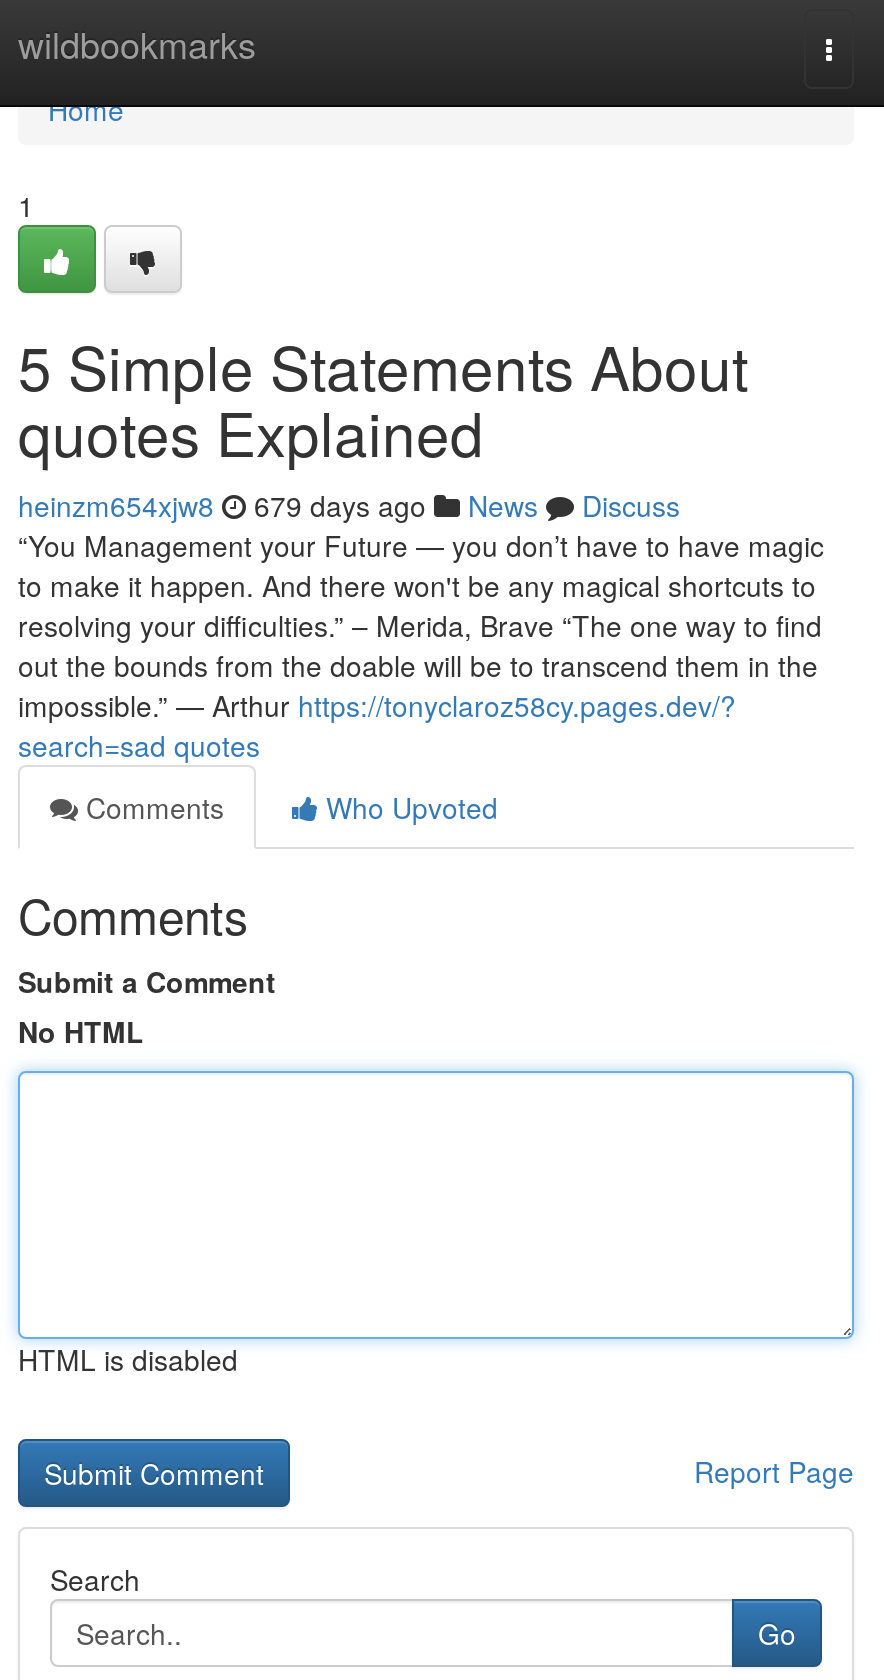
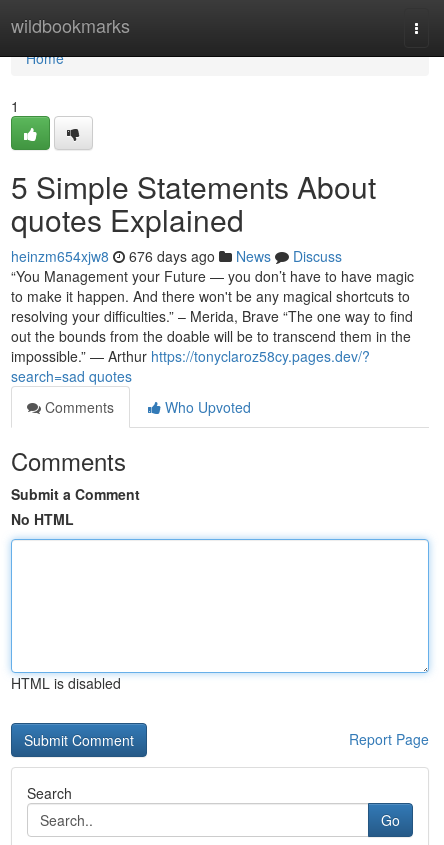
- heinzm654xjw8 679 days ago News Discuss
+ heinzm654xjw8 676 days ago News Discuss
